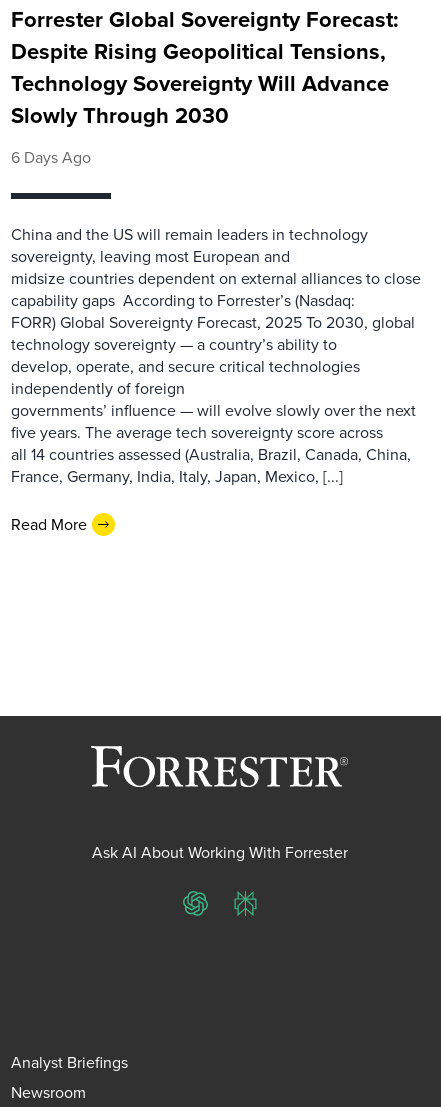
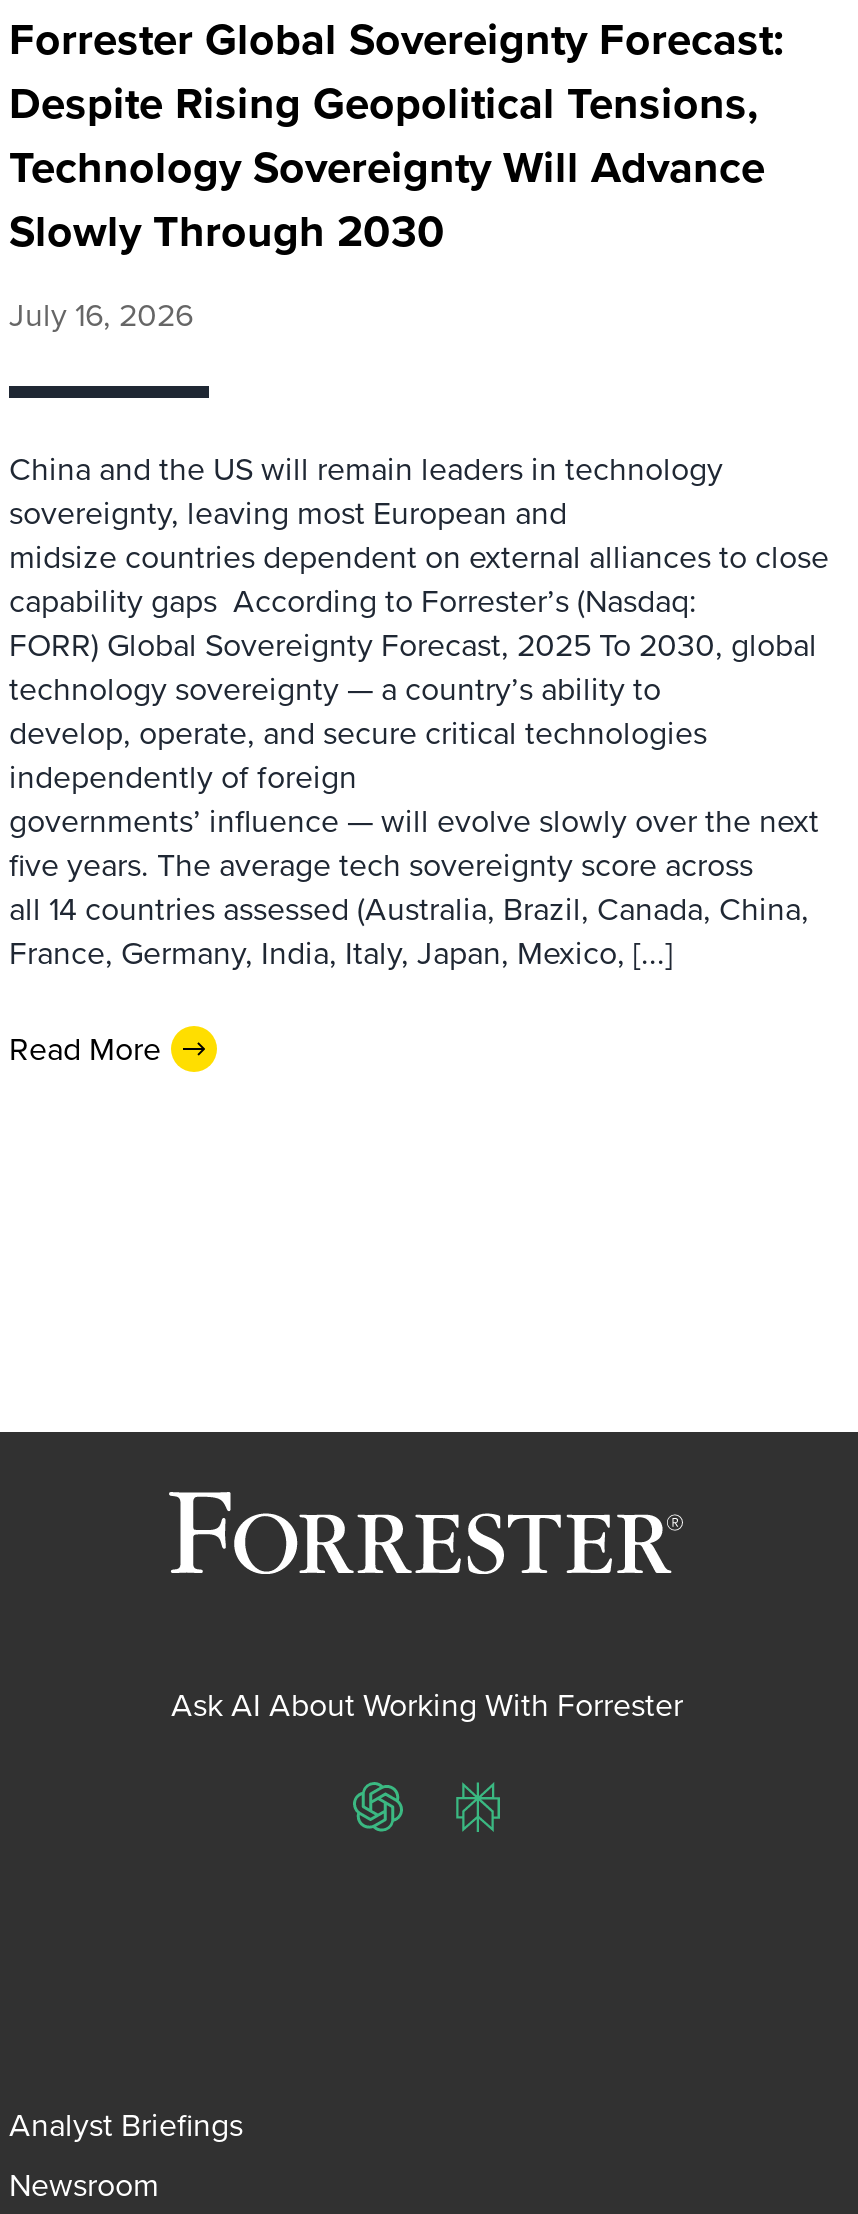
- 6 Days Ago
+ July 16, 2026
